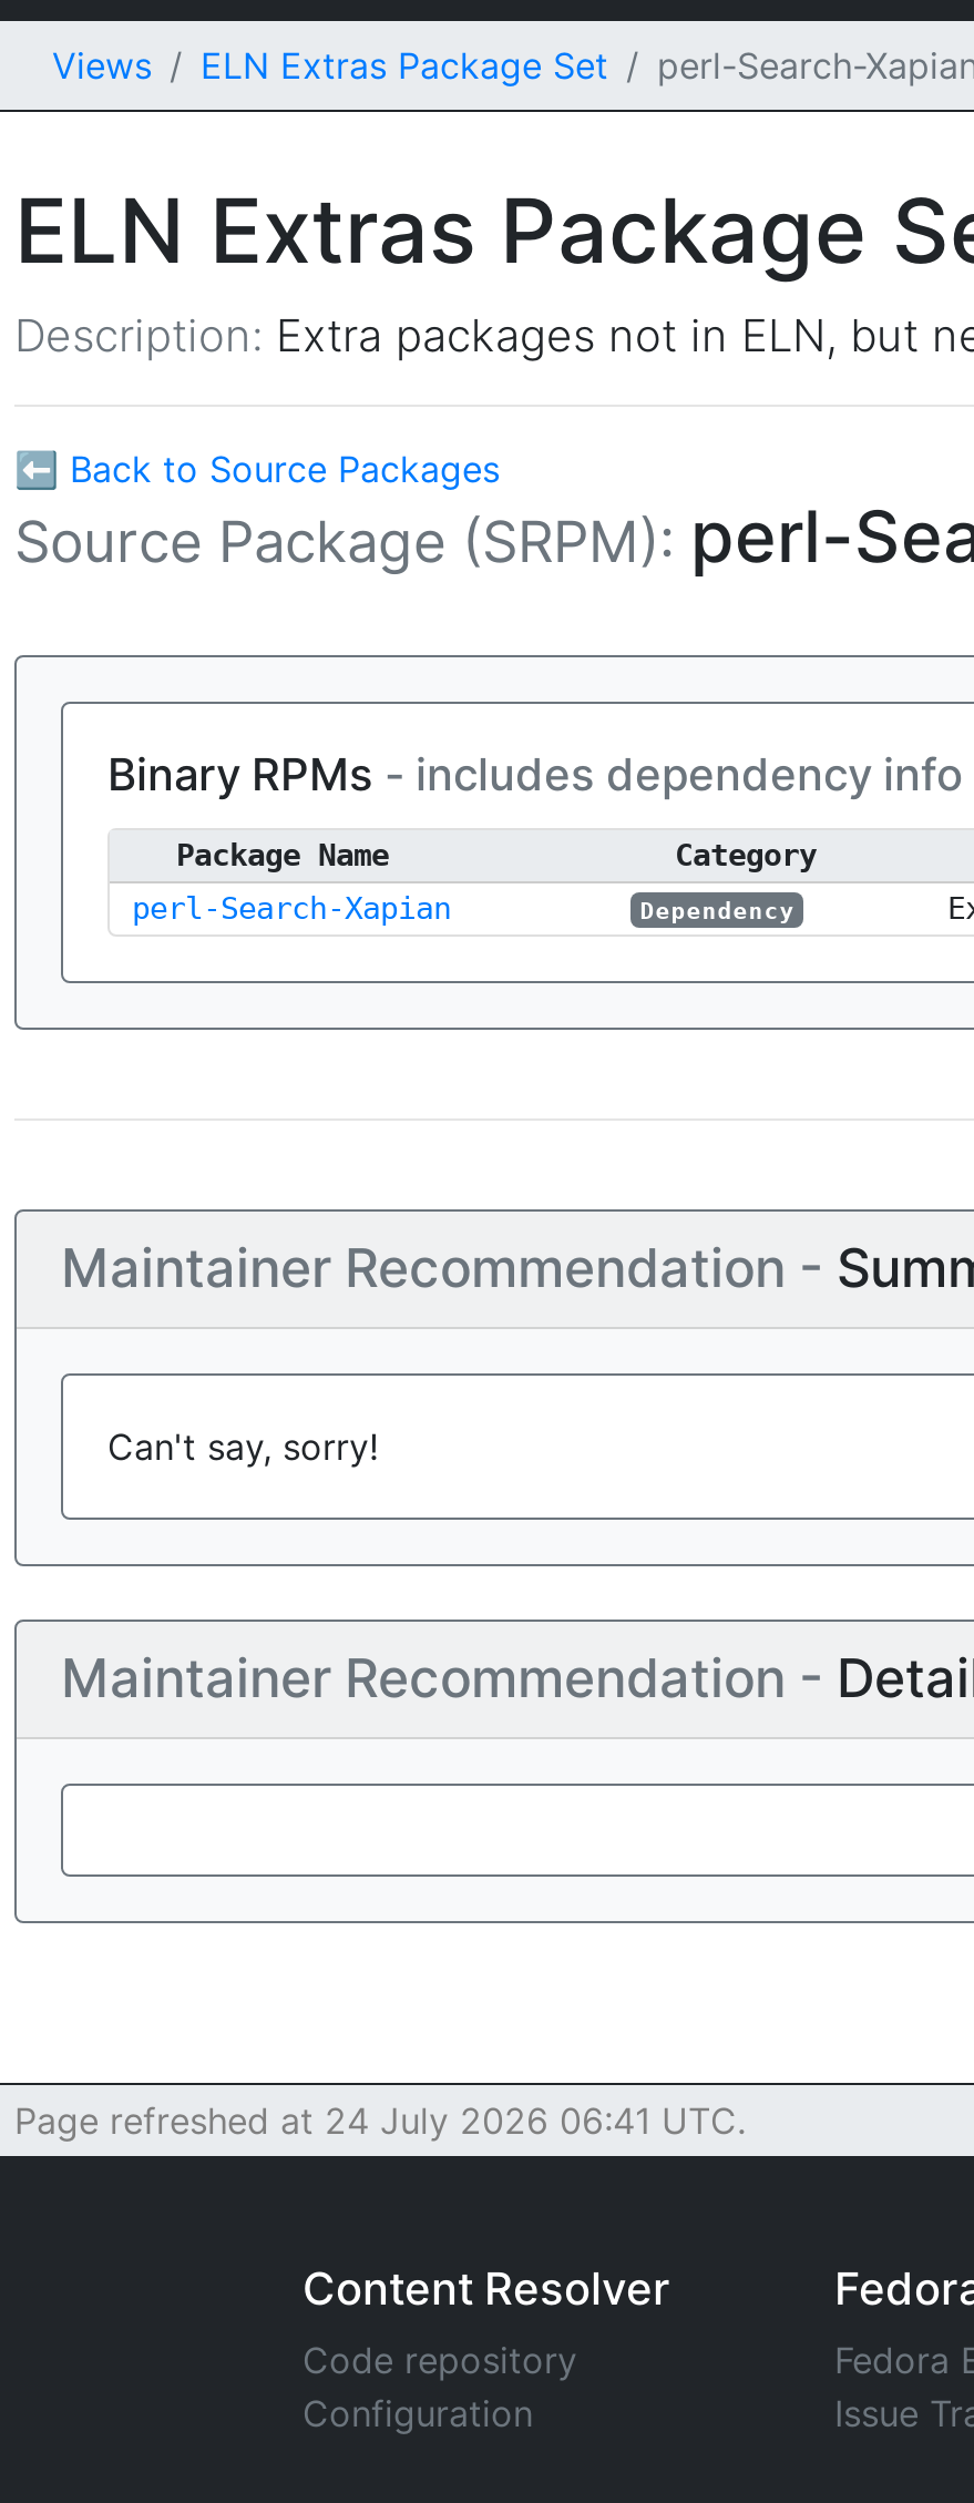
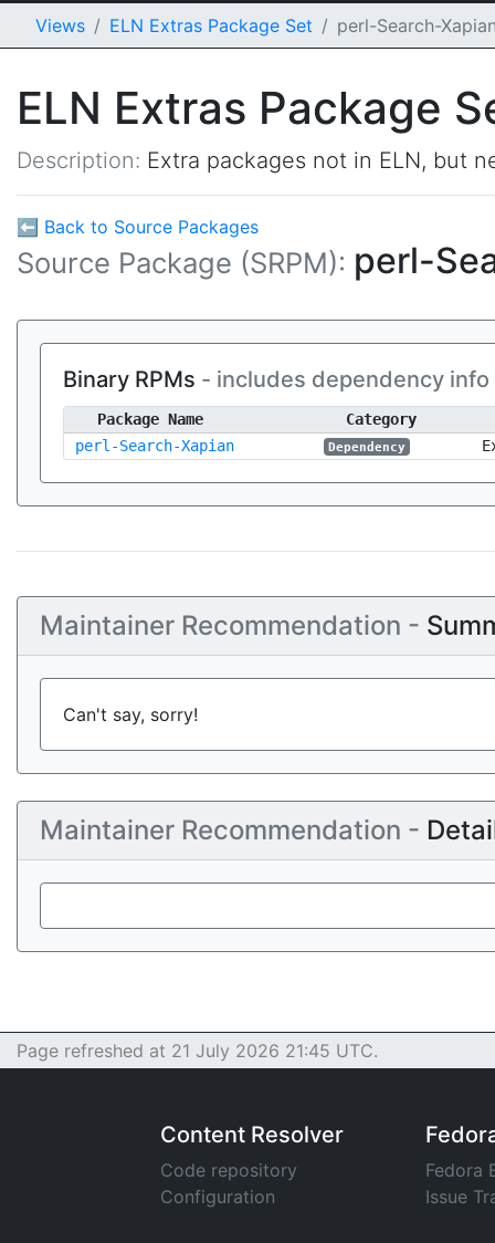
- Page refreshed at 24 July 2026 06:41 UTC.
+ Page refreshed at 21 July 2026 21:45 UTC.
